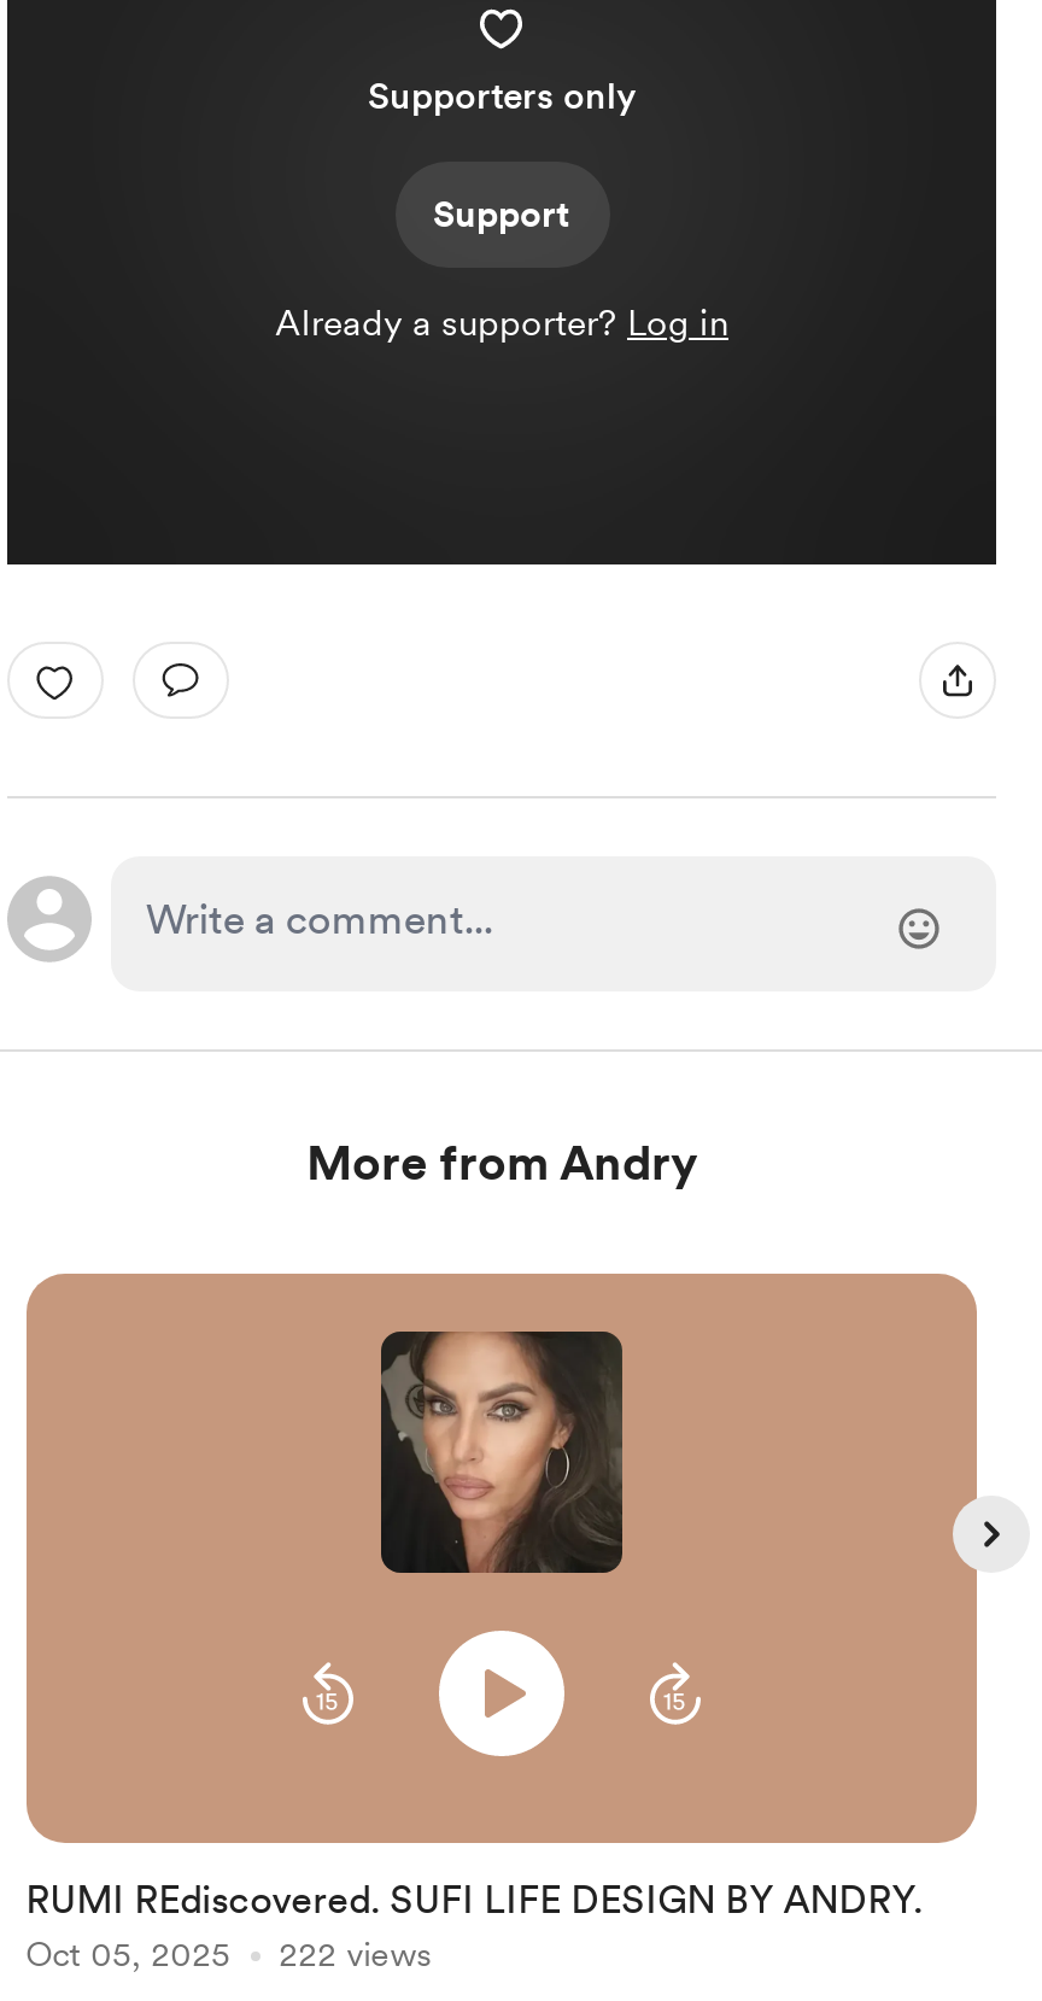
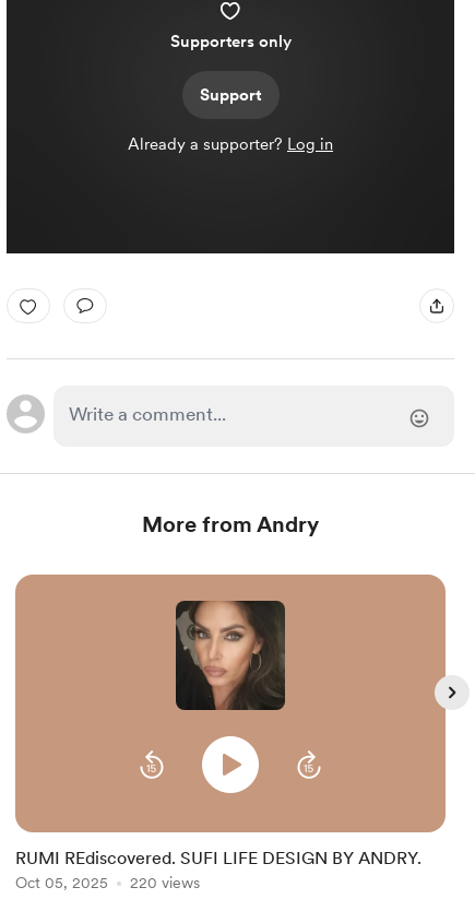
- Oct 05, 2025 222 views
+ Oct 05, 2025 220 views
